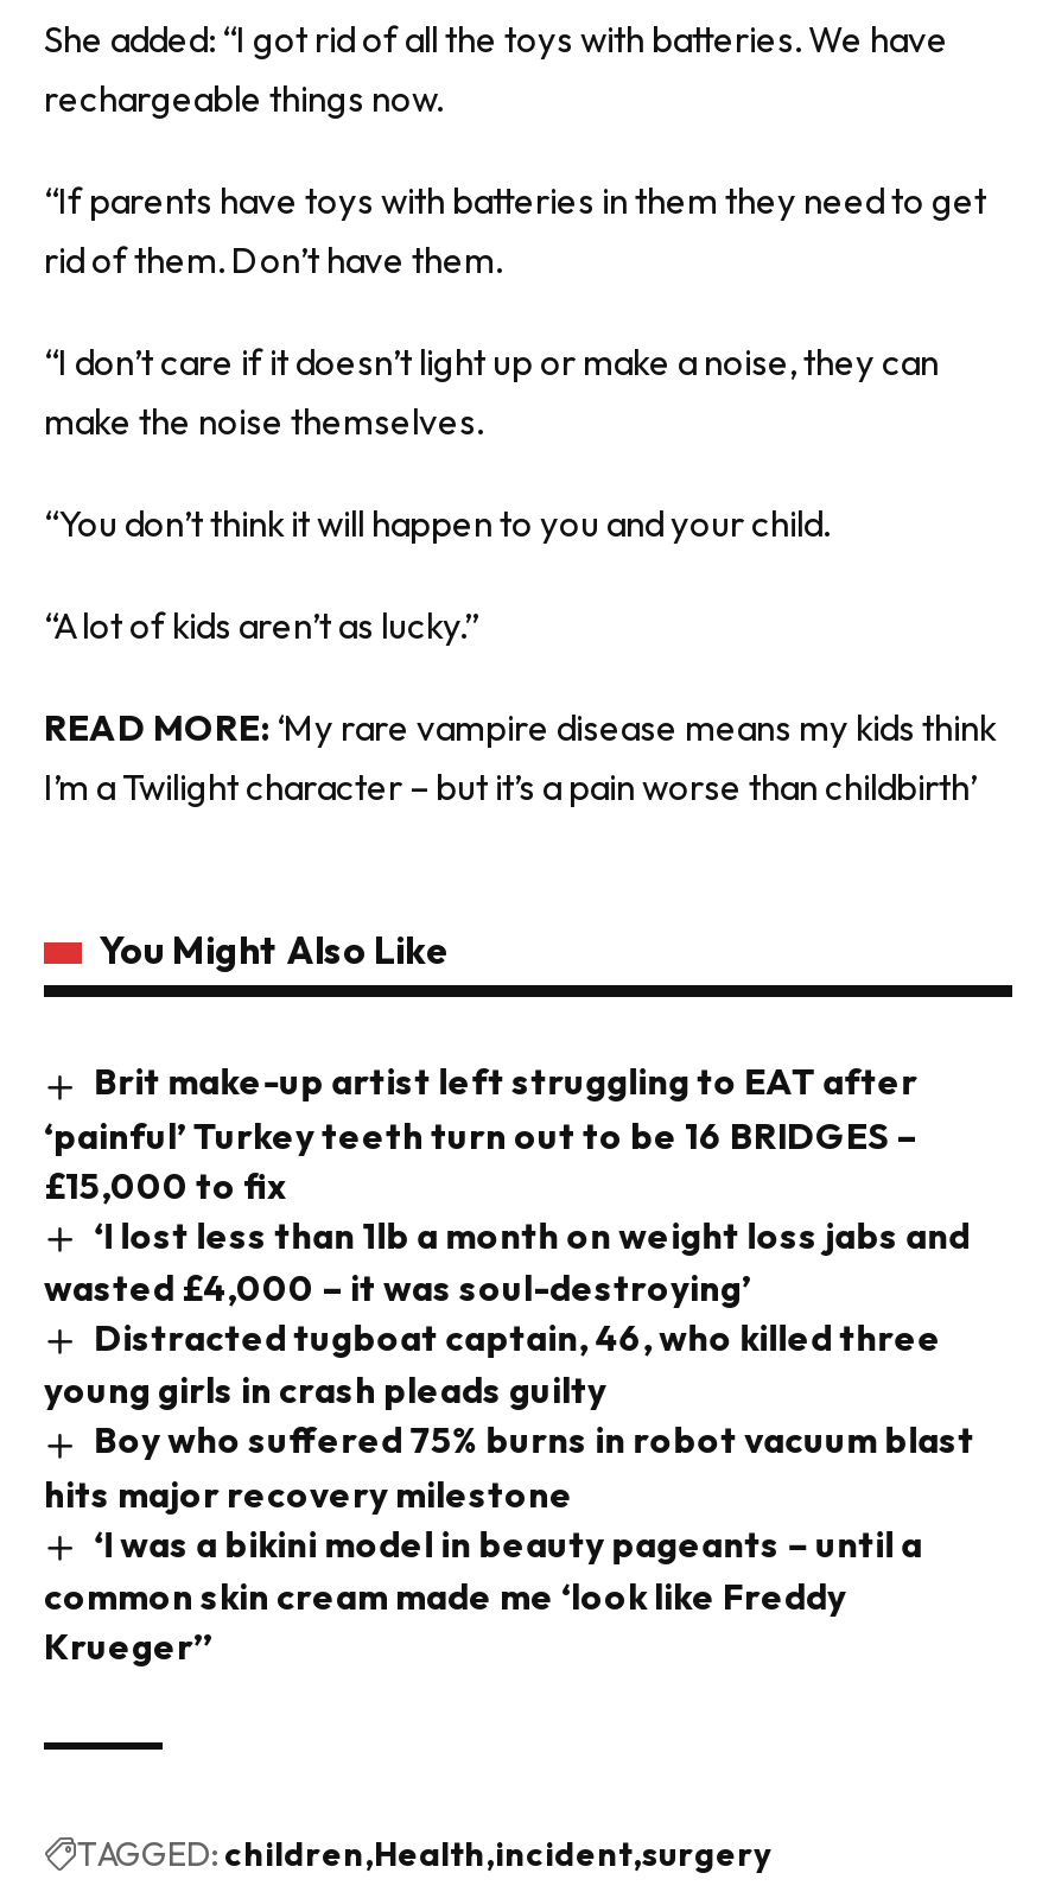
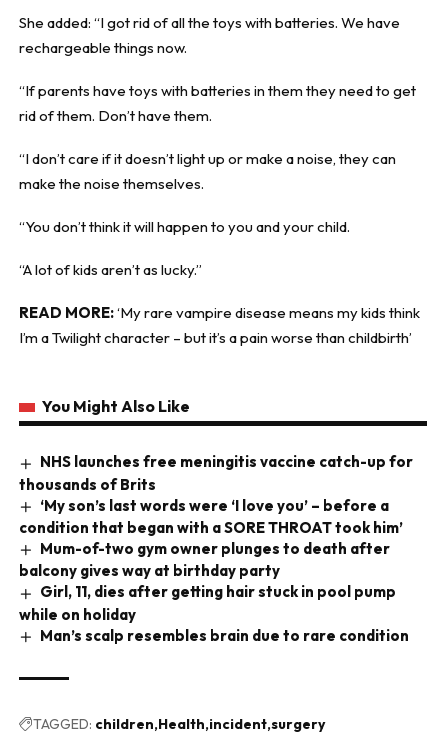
- Brit make-up artist left struggling to EAT after
- ‘painful’ Turkey teeth turn out to be 16 BRIDGES –
- £15,000 to fix
- ‘I lost less than 1lb a month on weight loss jabs and
- wasted £4,000 – it was soul-destroying’
- Distracted tugboat captain, 46, who killed three
- young girls in crash pleads guilty
- Boy who suffered 75% burns in robot vacuum blast
- hits major recovery milestone
- ‘I was a bikini model in beauty pageants – until a
- common skin cream made me ‘look like Freddy
- Krueger’’
+ NHS launches free meningitis vaccine catch-up for
+ thousands of Brits
+ ‘My son’s last words were ‘I love you’ – before a
+ condition that began with a SORE THROAT took him’
+ Mum-of-two gym owner plunges to death after
+ balcony gives way at birthday party
+ Girl, 11, dies after getting hair stuck in pool pump
+ while on holiday
+ Man’s scalp resembles brain due to rare condition
